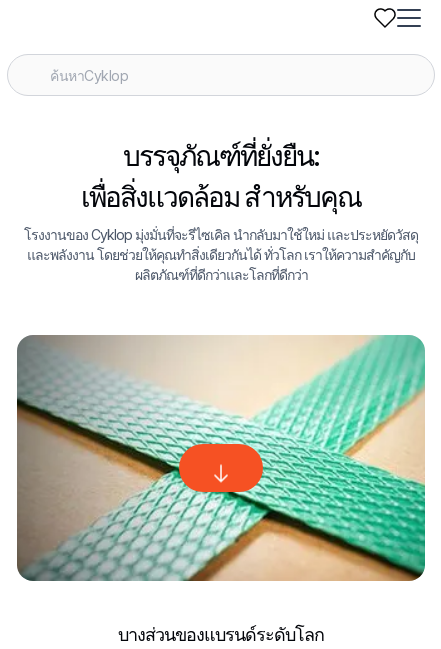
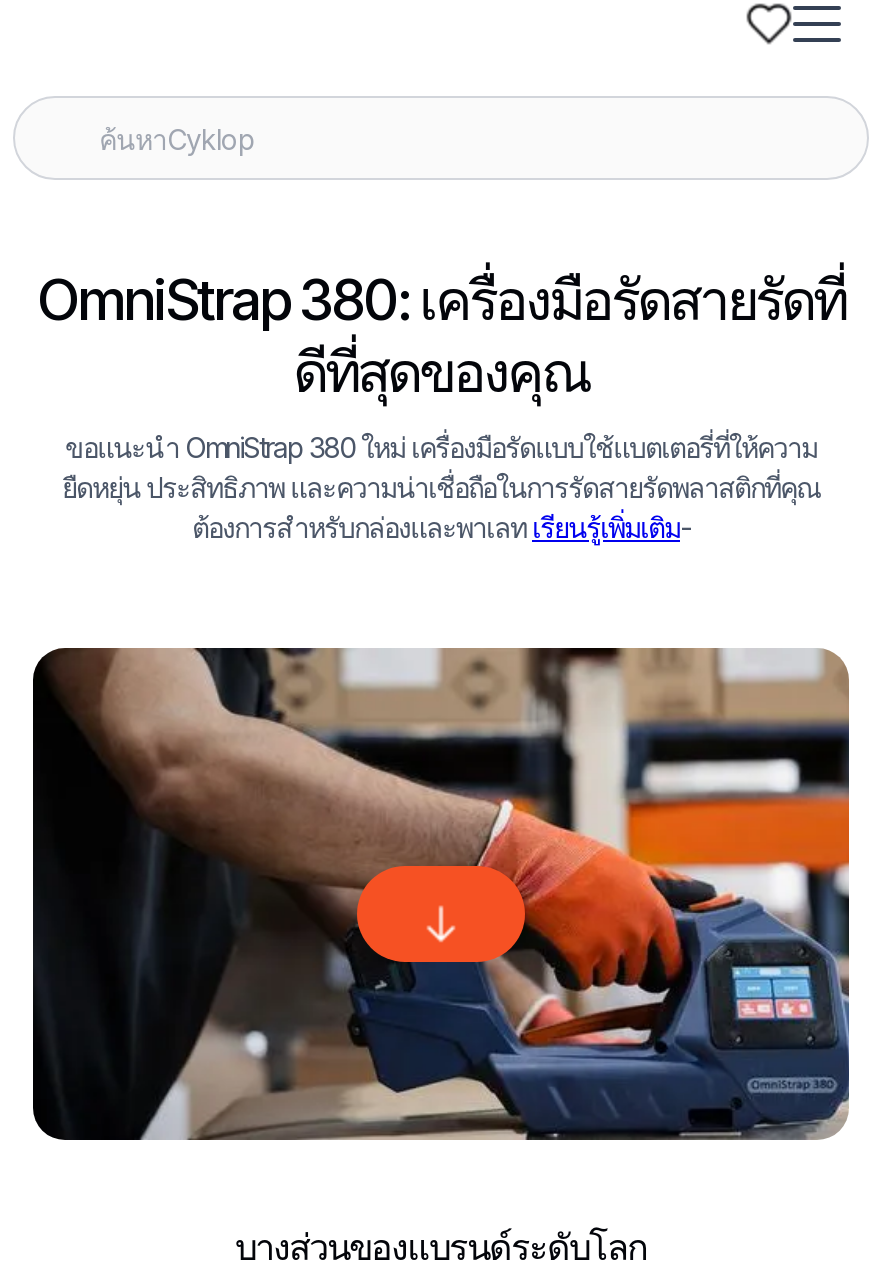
- บรรจุภัณฑ์ที่ยั่งยืน:
- เพื่อสิ่งแวดล้อม สำหรับคุณ
- โรงงานของ Cyklop มุ่งมั่นที่จะรีไซเคิล นํากลับมาใช้ใหม่ และประหยัดวัสดุ
- และพลังงาน โดยช่วยให้คุณทําสิ่งเดียวกันได้ ทั่วโลก เราให้ความสําคัญกับ
- ผลิตภัณฑ์ที่ดีกว่าและโลกที่ดีกว่า
+ OmniStrap 380: เครื่องมือรัดสายรัดที่
+ ดีที่สุดของคุณ
+ ขอแนะนำ OmniStrap 380 ใหม่ เครื่องมือรัดแบบใช้แบตเตอรี่ที่ให้ความ
+ ยืดหยุ่น ประสิทธิภาพ และความน่าเชื่อถือในการรัดสายรัดพลาสติกที่คุณ
+ ต้องการสำหรับกล่องและพาเลทเรียนรู้เพิ่มเติม-

- [image]
+ [image]
